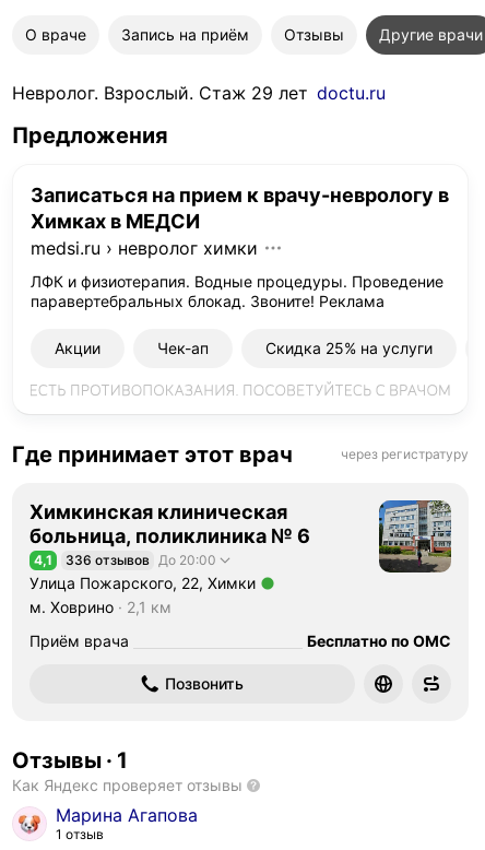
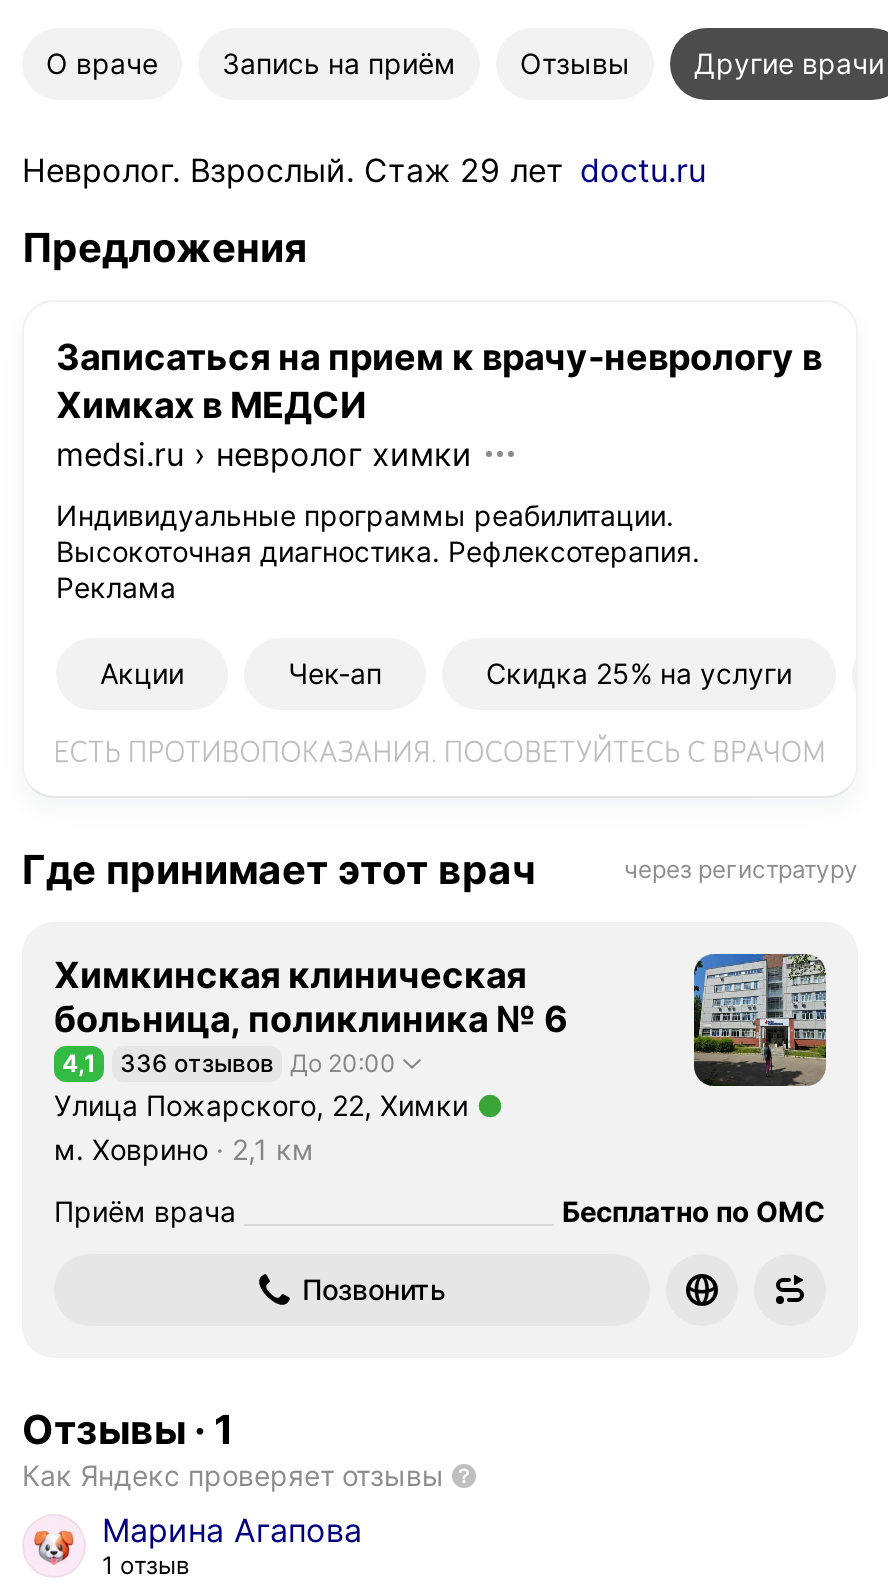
- ЛФК и физиотерапия. Водные процедуры. Проведение
- паравертебральных блокад. Звоните! Реклама
+ Индивидуальные программы реабилитации.
+ Высокоточная диагностика. Рефлексотерапия.
+ Реклама
